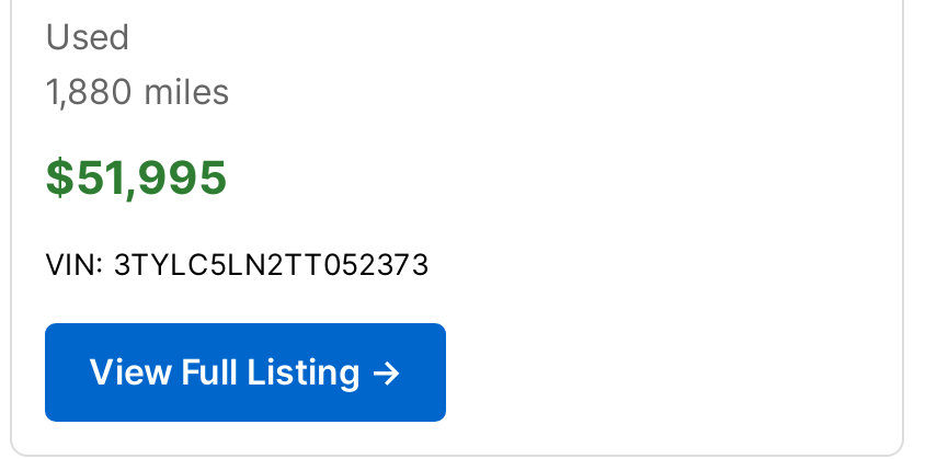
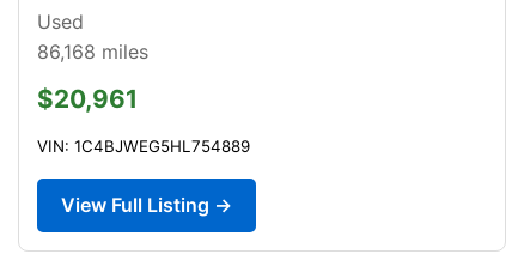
- 1,880 miles
+ 86,168 miles

- $51,995
+ $20,961

- VIN: 3TYLC5LN2TT052373
+ VIN: 1C4BJWEG5HL754889
